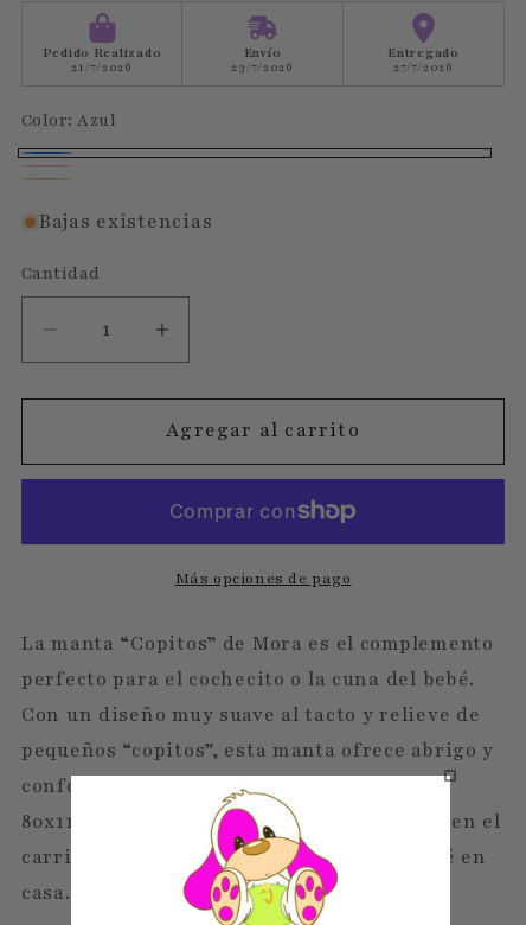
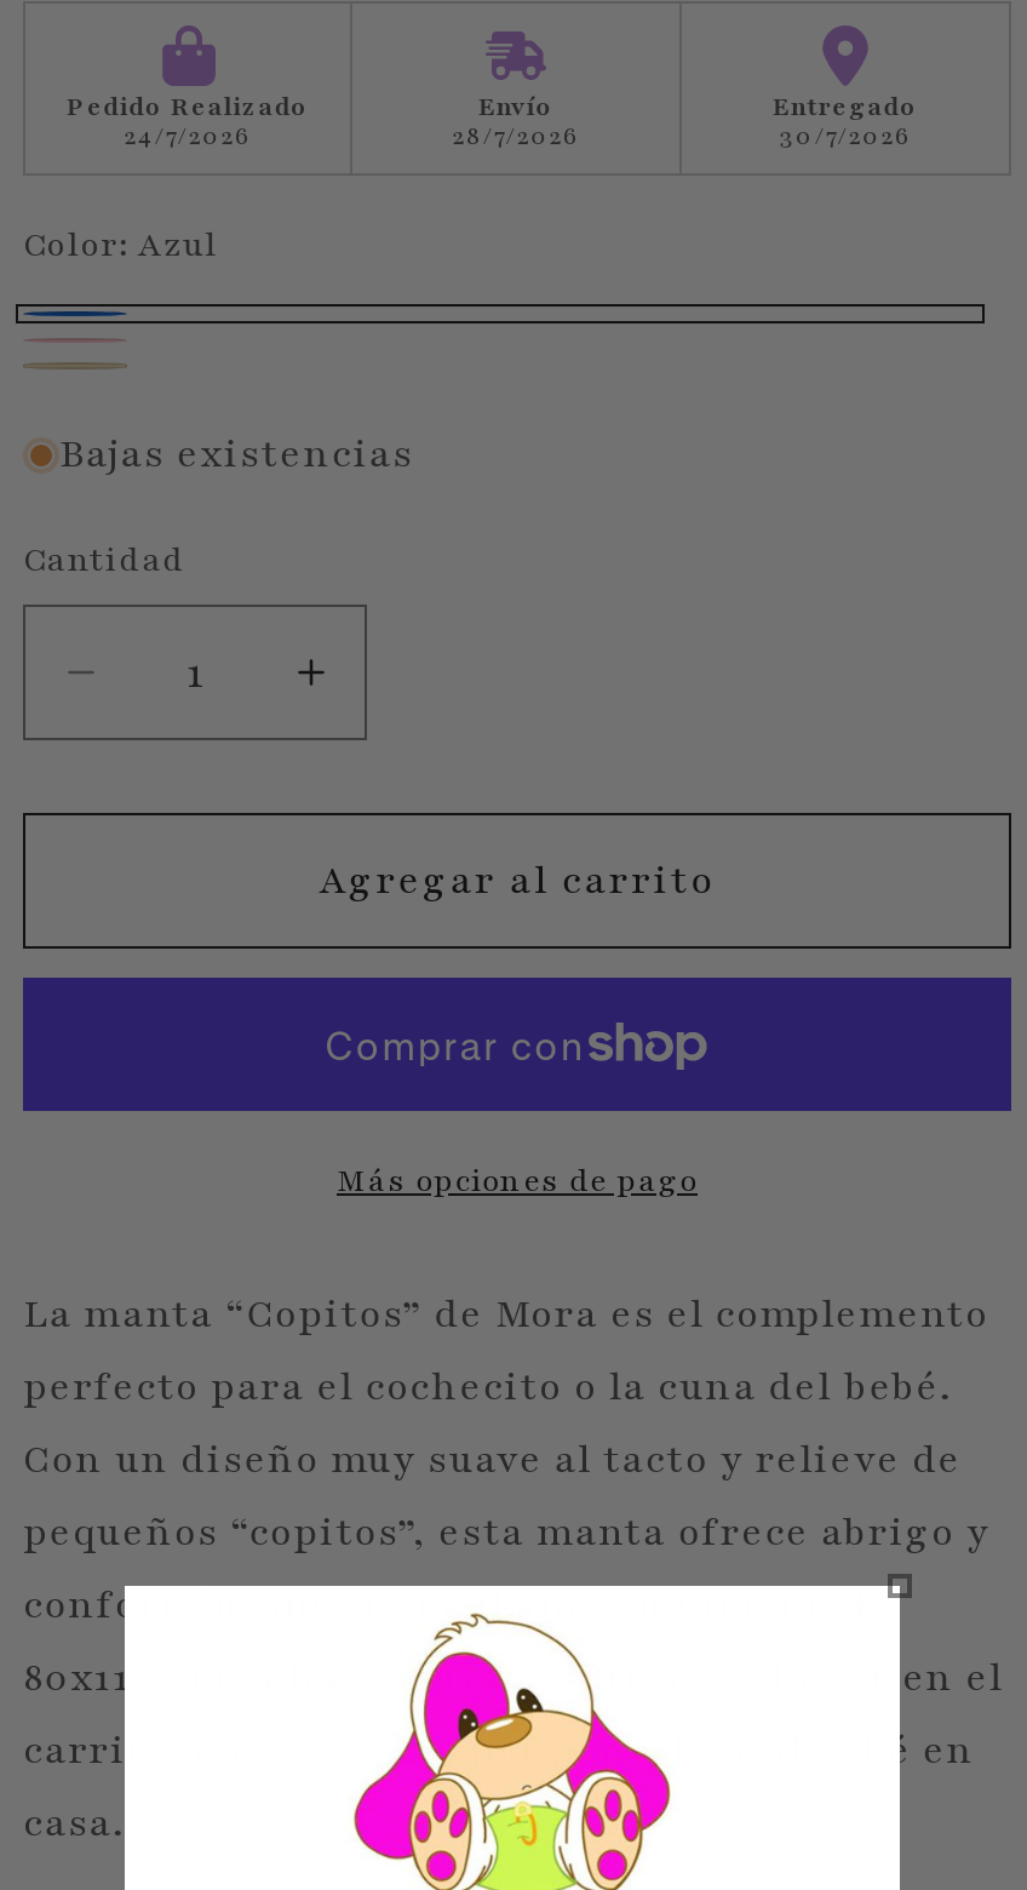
- 21/7/2026
+ 24/7/2026

- 23/7/2026
+ 28/7/2026

- 27/7/2026
+ 30/7/2026
